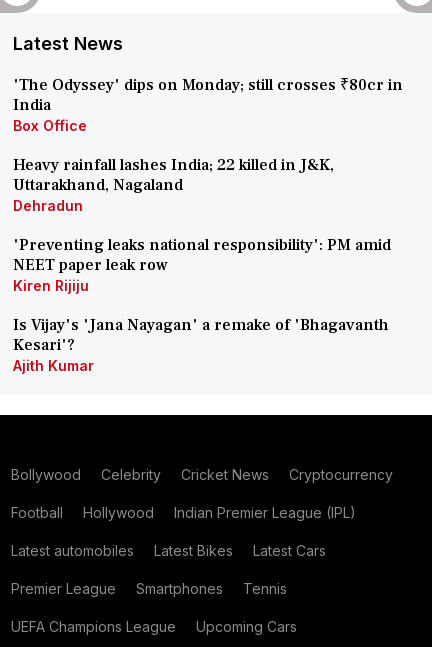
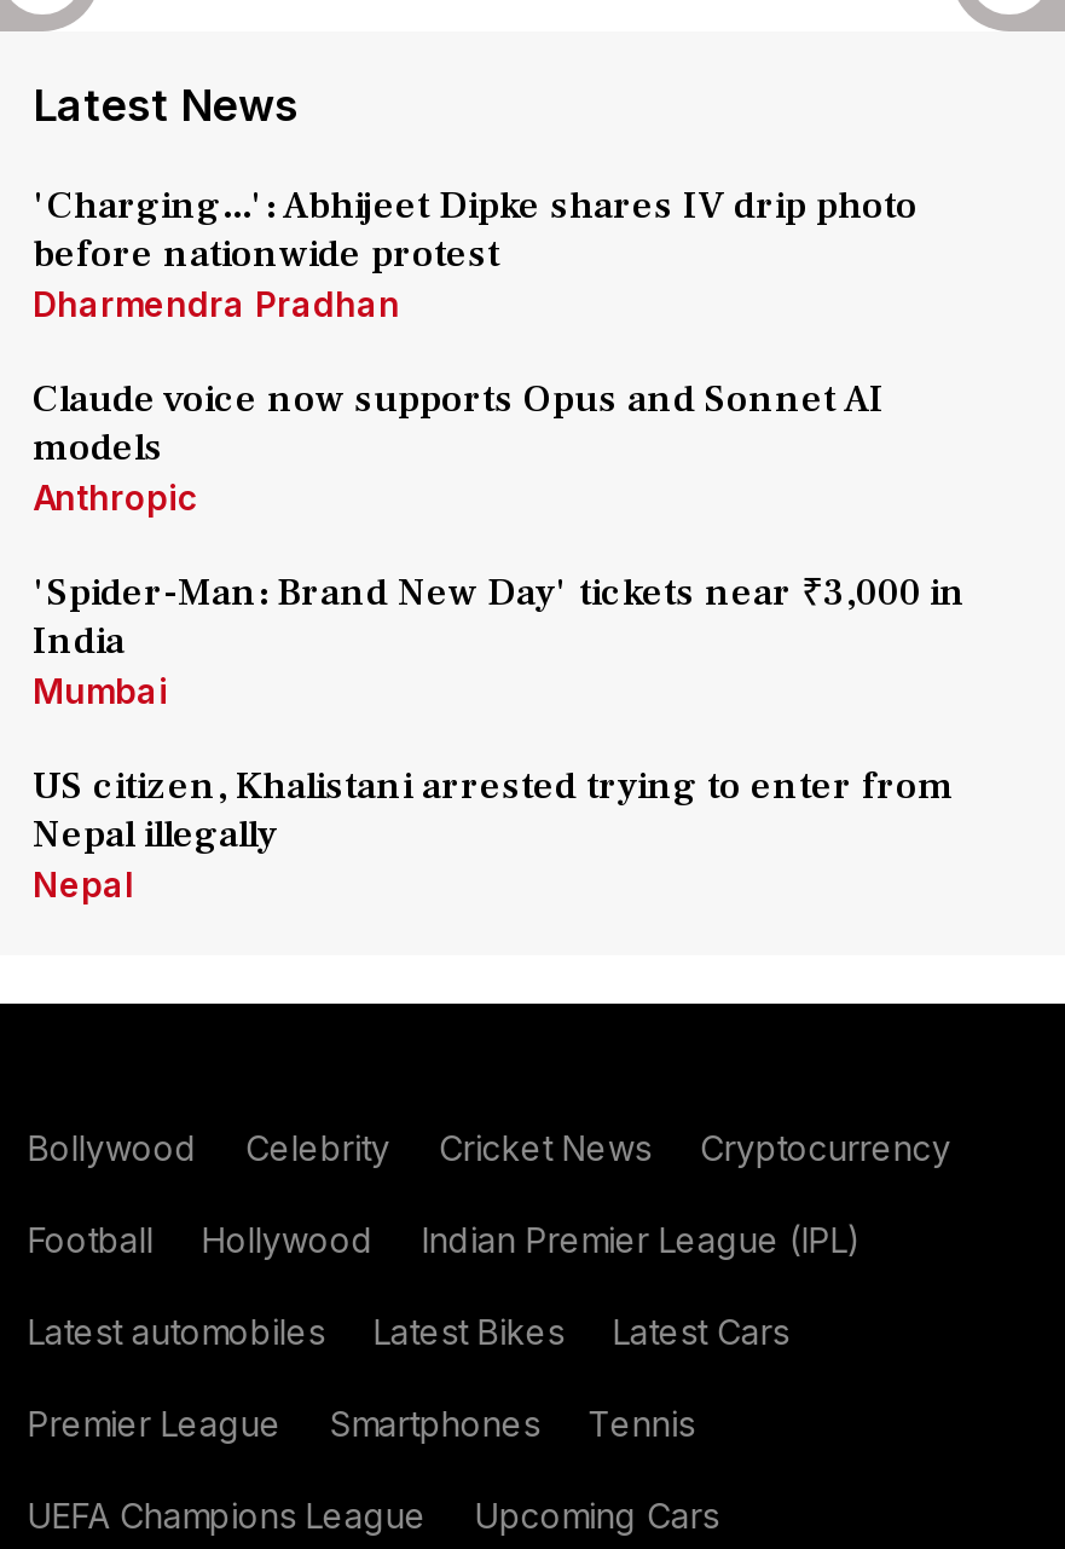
- 'The Odyssey' dips on Monday; still crosses ₹80cr in
+ 'Charging...': Abhijeet Dipke shares IV drip photo
+ before nationwide protest
+ Dharmendra Pradhan
+ Claude voice now supports Opus and Sonnet AI
+ models
+ Anthropic
+ 'Spider-Man: Brand New Day' tickets near ₹3,000 in

moved down: India

- Box Office
- Heavy rainfall lashes India; 22 killed in J&K,
- Uttarakhand, Nagaland
- Dehradun
- 'Preventing leaks national responsibility': PM amid
- NEET paper leak row
- Kiren Rijiju
- Is Vijay's 'Jana Nayagan' a remake of 'Bhagavanth
- Kesari'?
- Ajith Kumar
+ Mumbai
+ US citizen, Khalistani arrested trying to enter from
+ Nepal illegally
+ Nepal
